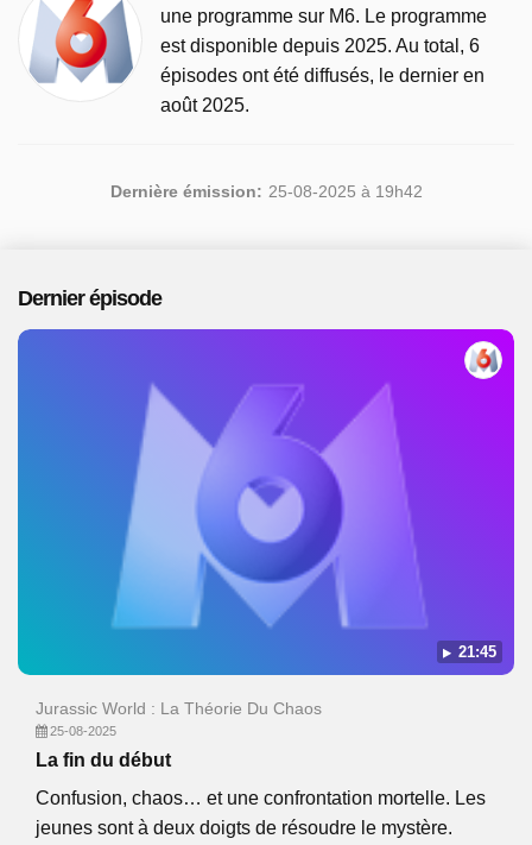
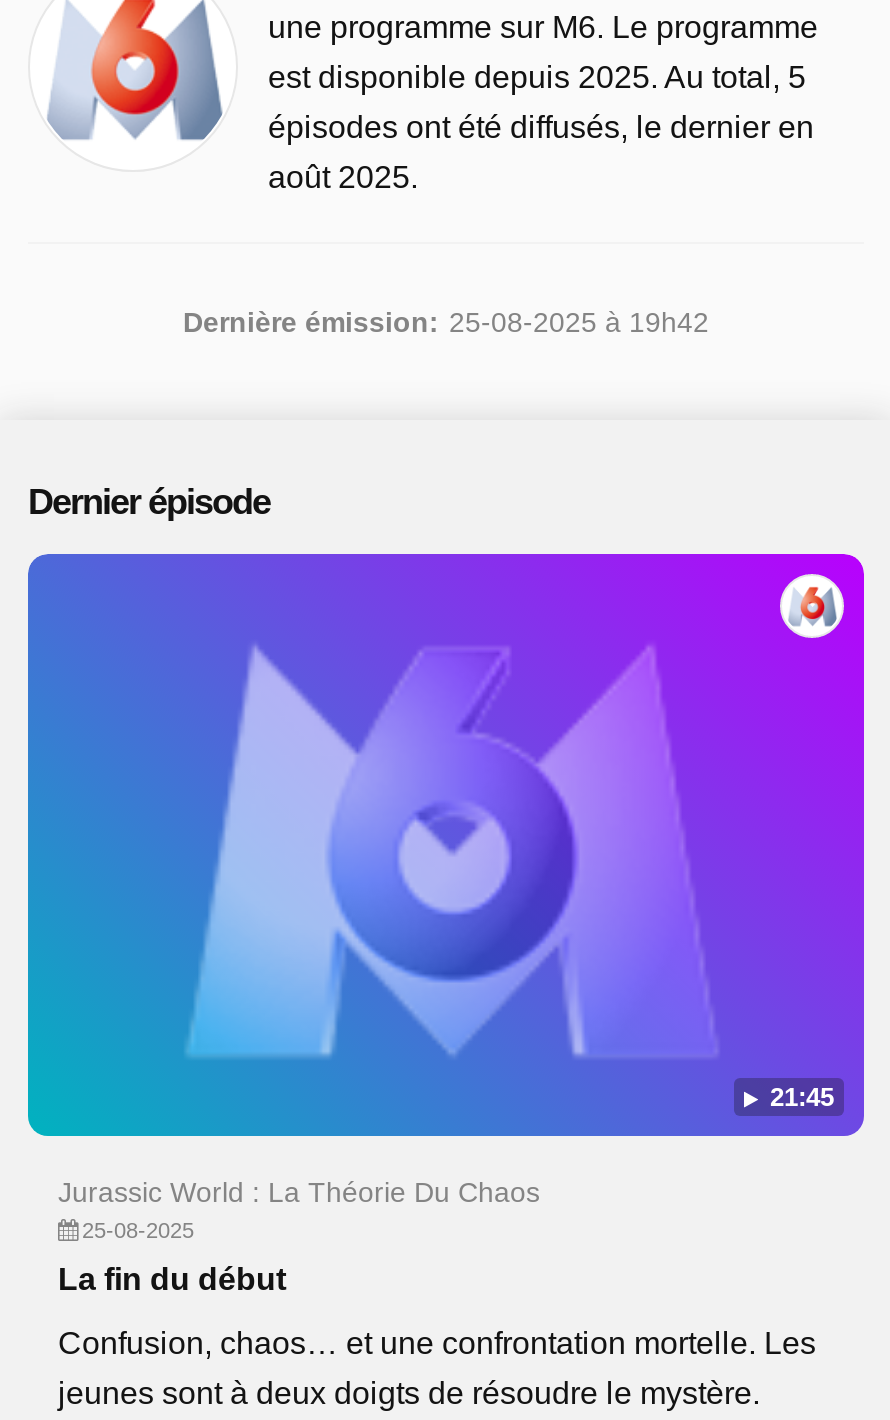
- est disponible depuis 2025. Au total, 6
+ est disponible depuis 2025. Au total, 5
